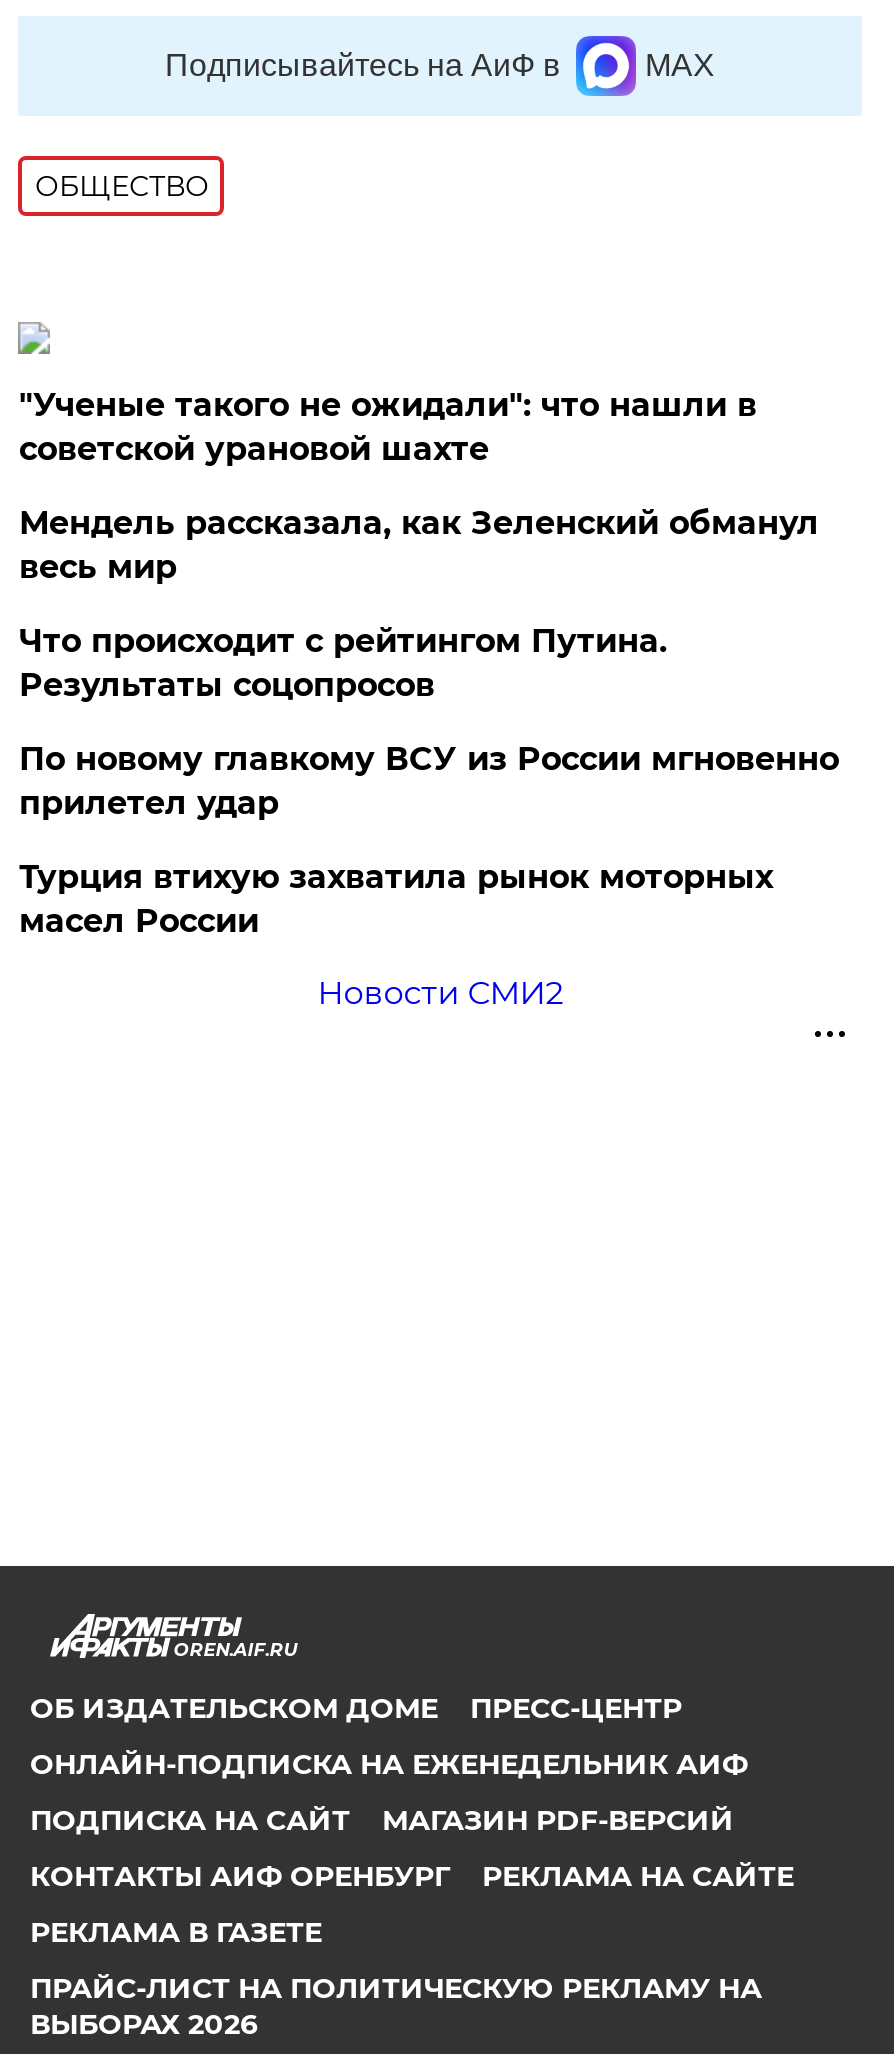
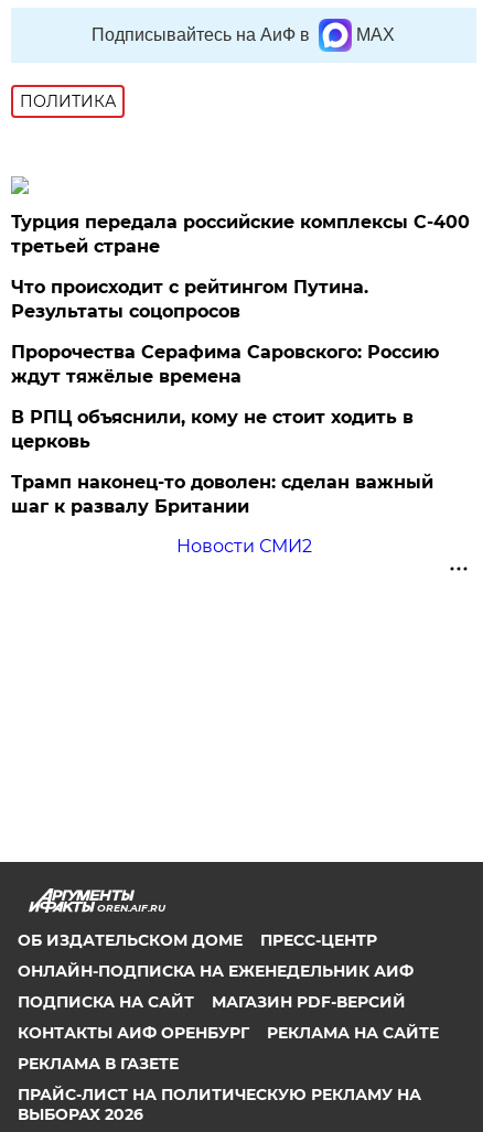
- ОБЩЕСТВО
+ ПОЛИТИКА

- "Ученые такого не ожидали": что нашли в
- советской урановой шахте
- Мендель рассказала, как Зеленский обманул
- весь мир
+ Турция передала российские комплексы С-400
+ третьей стране

moved up: Что происходит с рейтингом Путина. | Результаты соцопросов

- По новому главкому ВСУ из России мгновенно
- прилетел удар
- Турция втихую захватила рынок моторных
- масел России
+ Пророчества Серафима Саровского: Россию
+ ждут тяжёлые времена
+ В РПЦ объяснили, кому не стоит ходить в
+ церковь
+ Трамп наконец-то доволен: сделан важный
+ шаг к развалу Британии
